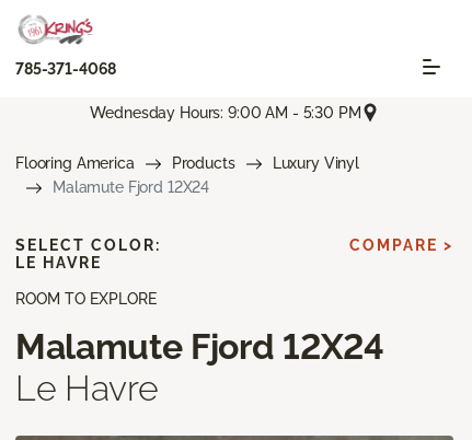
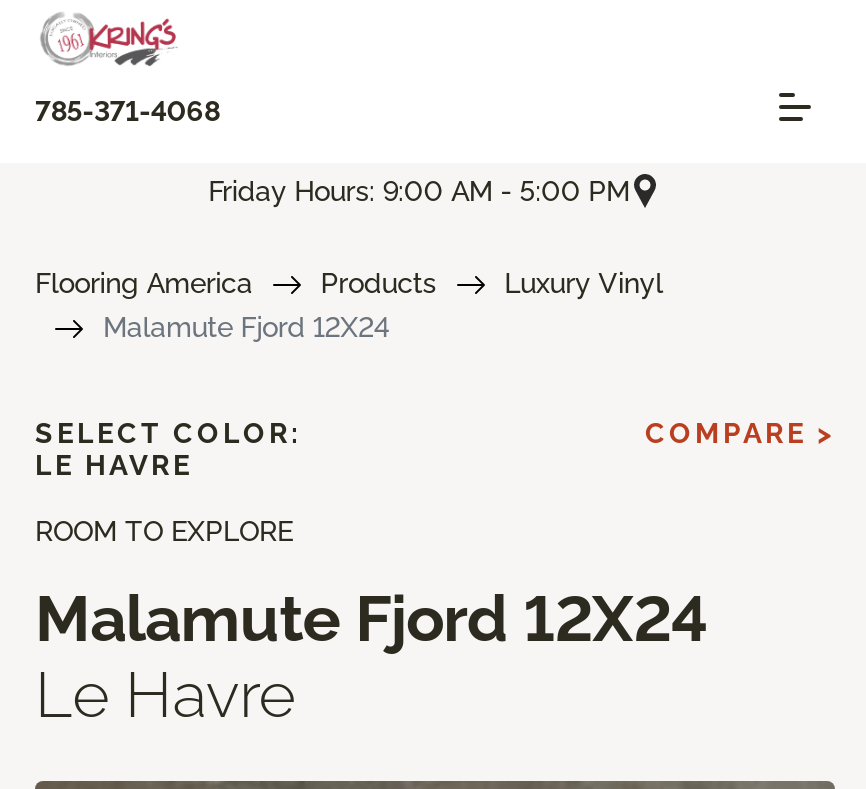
- Wednesday Hours: 9:00 AM - 5:30 PM
+ Friday Hours: 9:00 AM - 5:00 PM
